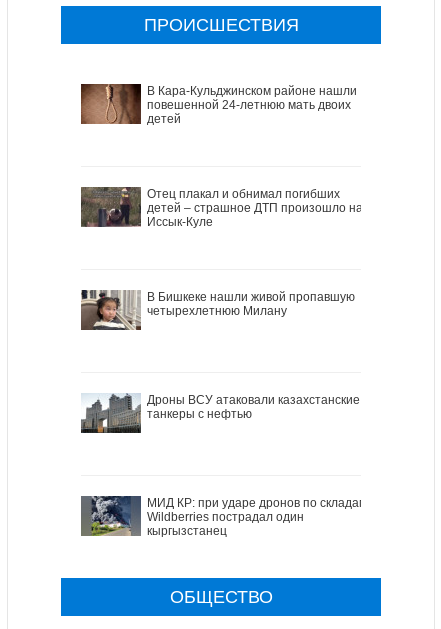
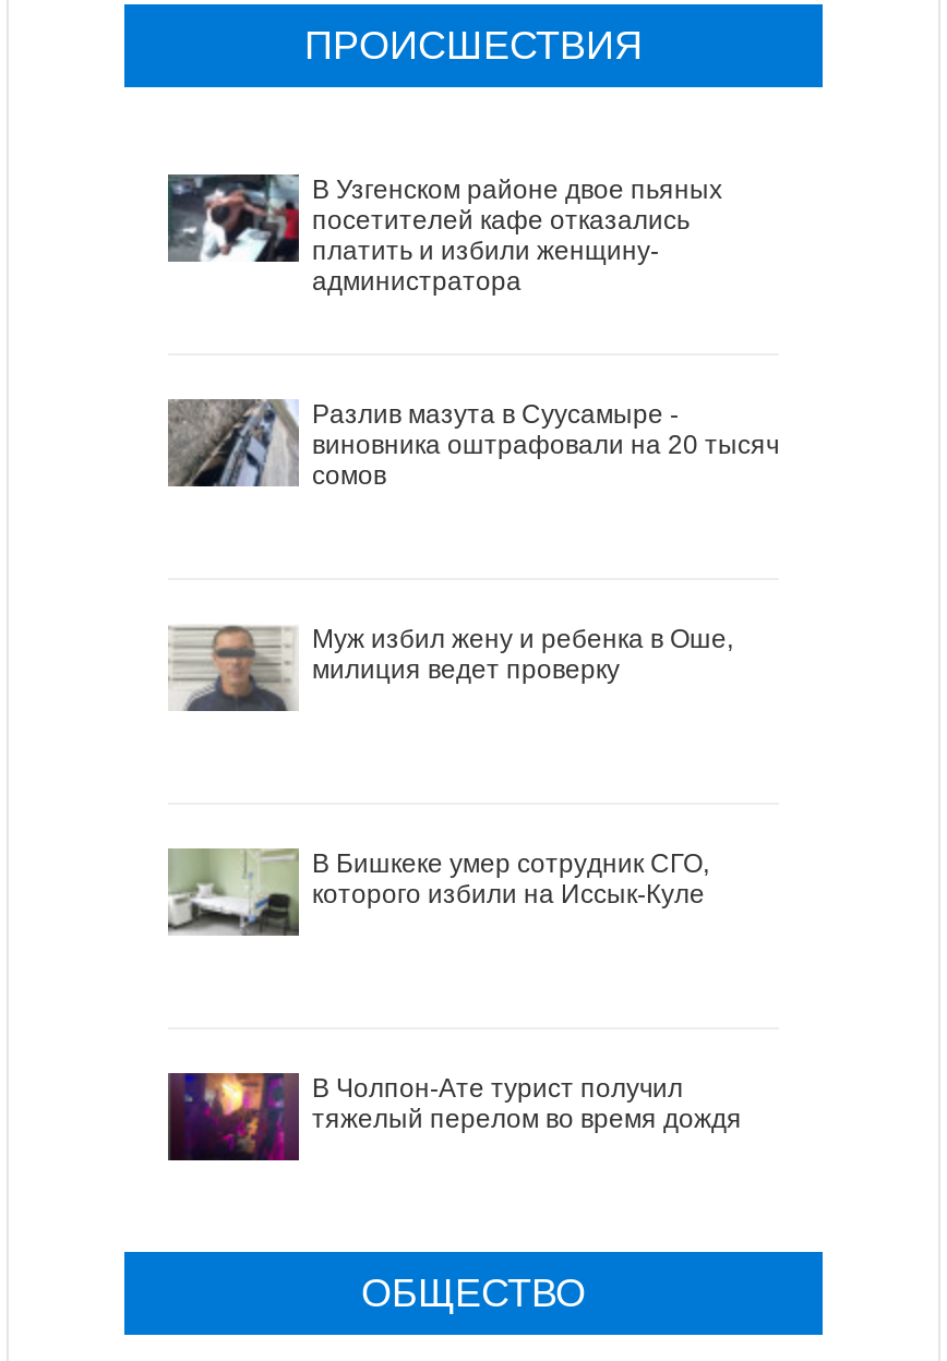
- [image]
- В Кара-Кульджинском районе нашли
- повешенной 24-летнюю мать двоих
- детей
+ [image]
+ В Узгенском районе двое пьяных
+ посетителей кафе отказались
+ платить и избили женщину-
+ администратора

- [image]
- Отец плакал и обнимал погибших
- детей – страшное ДТП произошло на
- Иссык-Куле
+ [image]
+ Разлив мазута в Суусамыре -
+ виновника оштрафовали на 20 тысяч
+ сомов

- [image]
- В Бишкеке нашли живой пропавшую
- четырехлетнюю Милану
+ [image]
+ Муж избил жену и ребенка в Оше,
+ милиция ведет проверку

- [image]
- Дроны ВСУ атаковали казахстанские
- танкеры с нефтью
+ [image]
+ В Бишкеке умер сотрудник СГО,
+ которого избили на Иссык-Куле

- [image]
- МИД КР: при ударе дронов по складам
- Wildberries пострадал один
- кыргызстанец
+ [image]
+ В Чолпон-Ате турист получил
+ тяжелый перелом во время дождя
